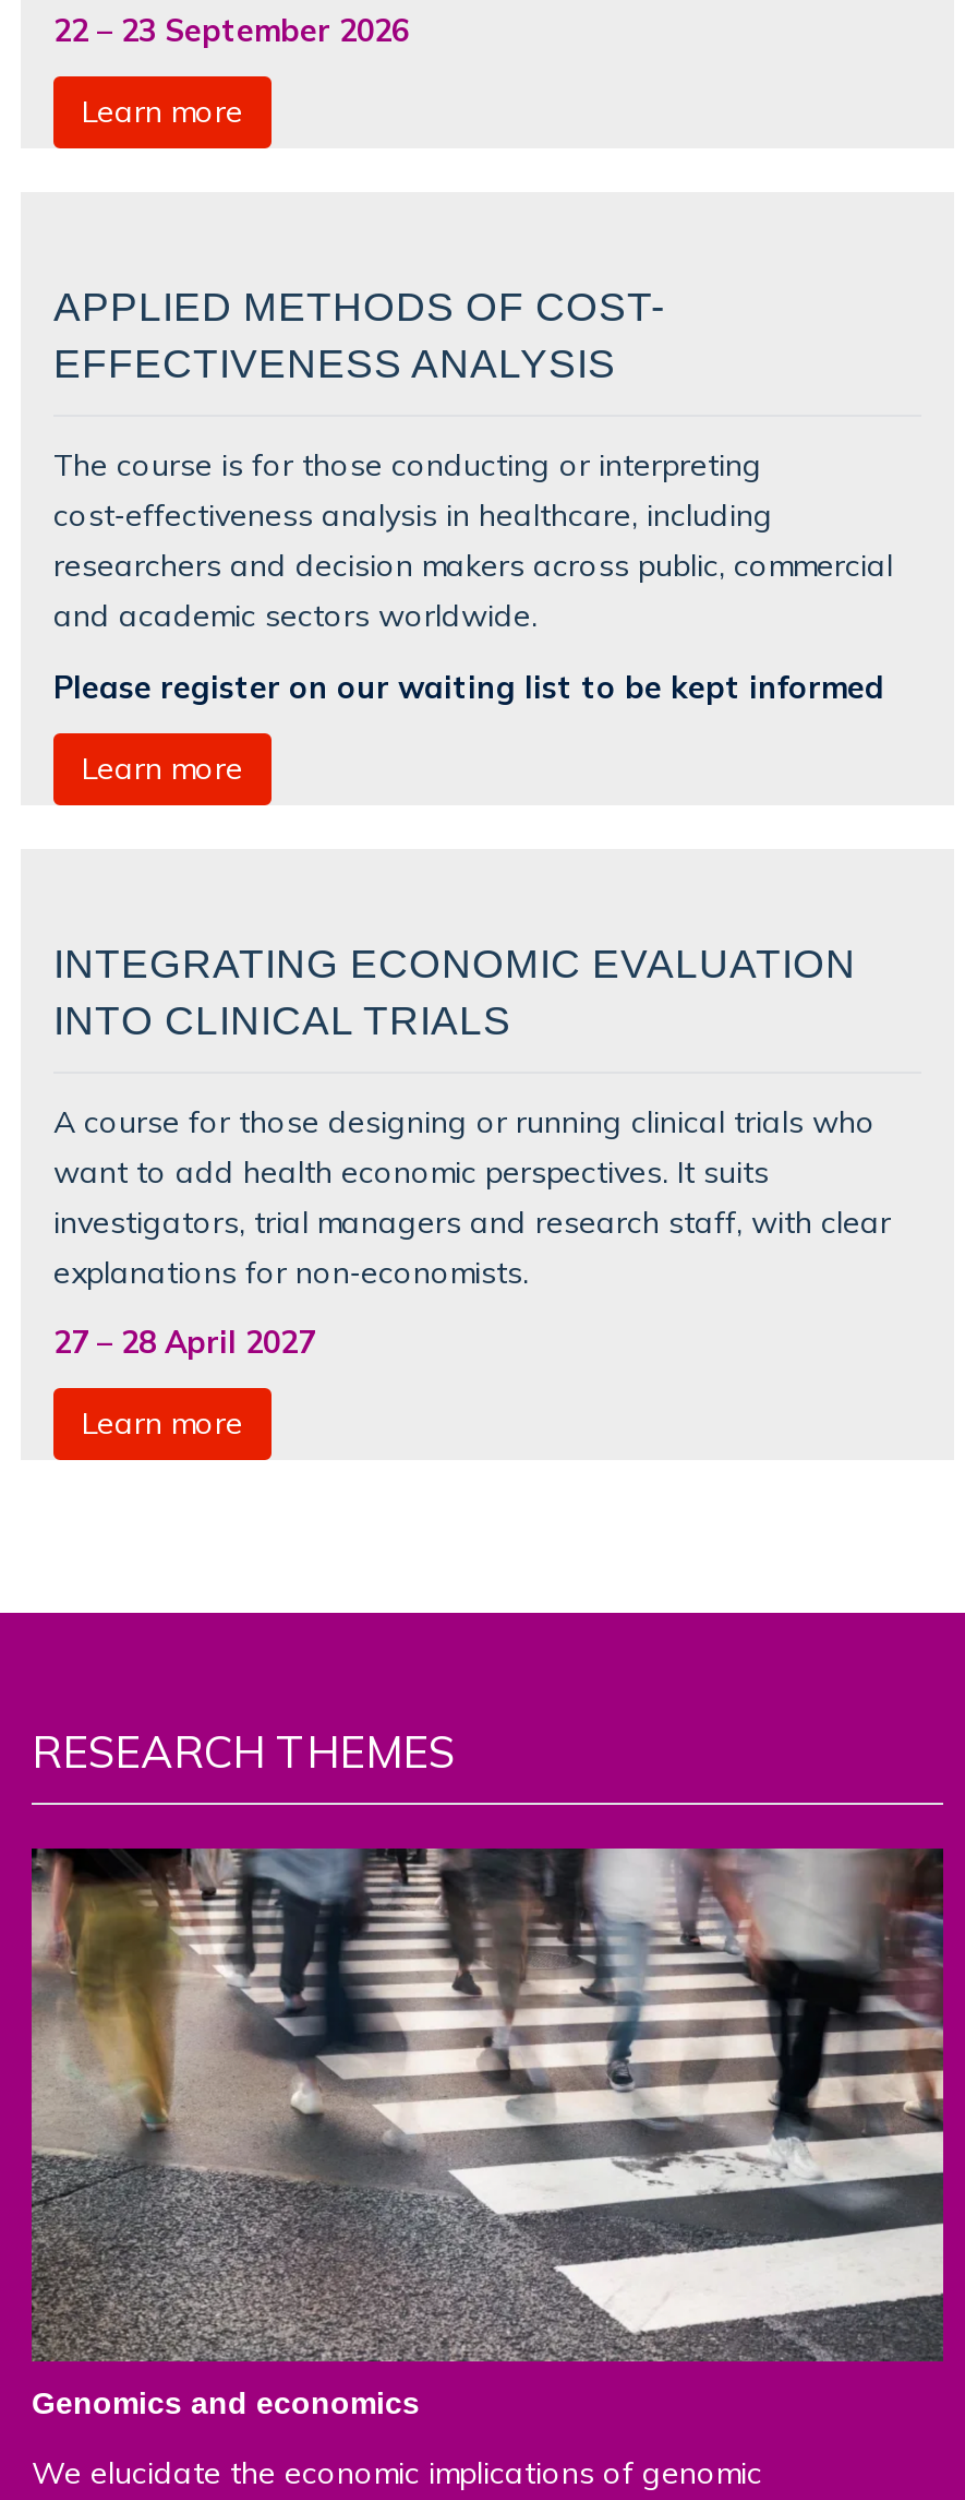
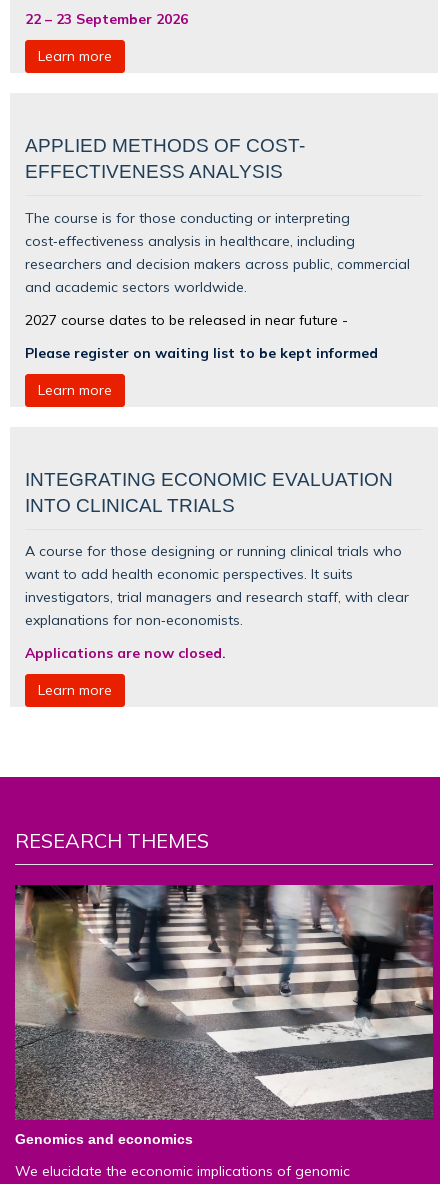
- Please register on our waiting list to be kept informed
+ 2027 course dates to be released in near future -
+ Please register on waiting list to be kept informed

- 27 – 28 April 2027
+ Applications are now closed.
